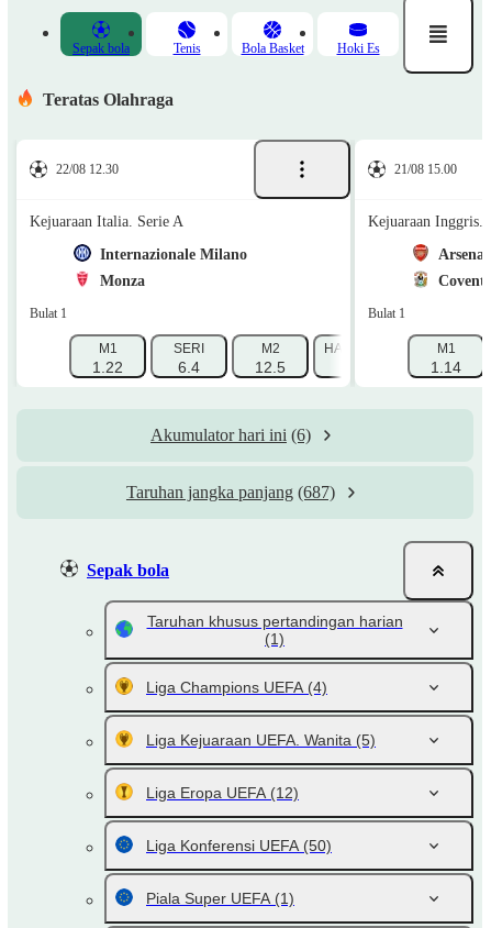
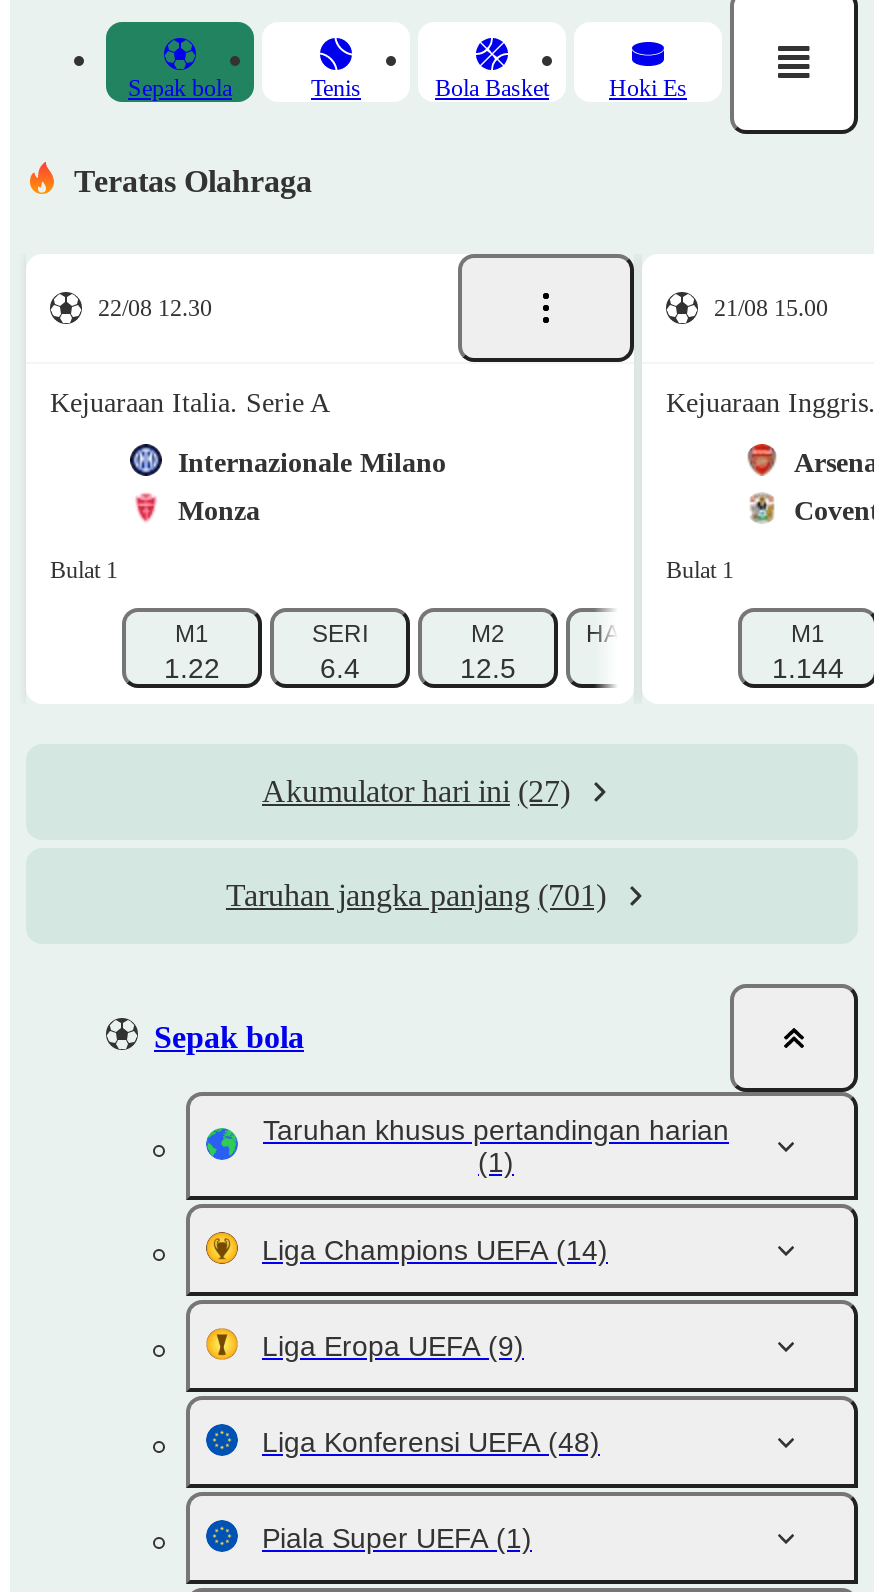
- 1.14
+ 1.144

- Akumulator hari ini (6)
+ Akumulator hari ini (27)

- Taruhan jangka panjang (687)
+ Taruhan jangka panjang (701)

- Liga Champions UEFA (4)
- Liga Kejuaraan UEFA. Wanita (5)
- Liga Eropa UEFA (12)
- Liga Konferensi UEFA (50)
+ Liga Champions UEFA (14)
+ Liga Eropa UEFA (9)
+ Liga Konferensi UEFA (48)
